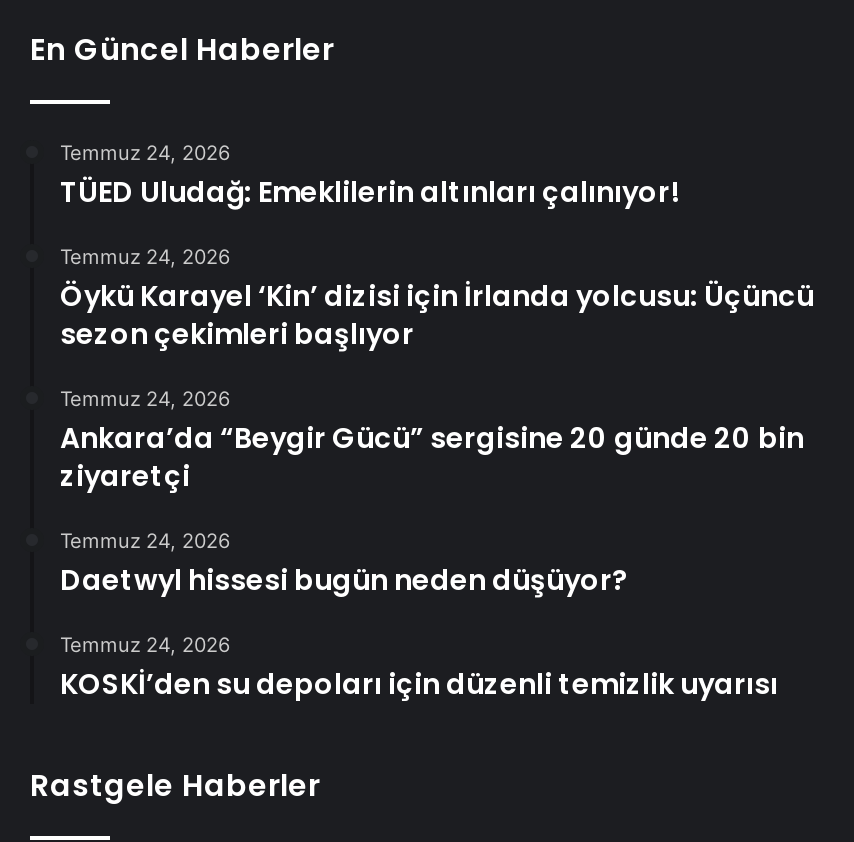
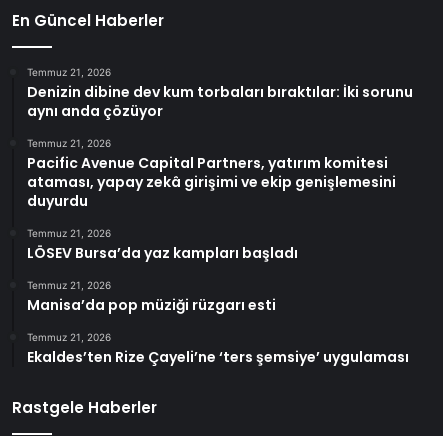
- Temmuz 24, 2026
- TÜED Uludağ: Emeklilerin altınları çalınıyor!
+ Temmuz 21, 2026
+ Denizin dibine dev kum torbaları bıraktılar: İki sorunu
+ aynı anda çözüyor

- Temmuz 24, 2026
- Öykü Karayel ‘Kin’ dizisi için İrlanda yolcusu: Üçüncü
- sezon çekimleri başlıyor
+ Temmuz 21, 2026
+ Pacific Avenue Capital Partners, yatırım komitesi
+ ataması, yapay zekâ girişimi ve ekip genişlemesini
+ duyurdu

- Temmuz 24, 2026
- Ankara’da “Beygir Gücü” sergisine 20 günde 20 bin
- ziyaretçi
+ Temmuz 21, 2026
+ LÖSEV Bursa’da yaz kampları başladı

- Temmuz 24, 2026
- Daetwyl hissesi bugün neden düşüyor?
+ Temmuz 21, 2026
+ Manisa’da pop müziği rüzgarı esti

- Temmuz 24, 2026
- KOSKİ’den su depoları için düzenli temizlik uyarısı
+ Temmuz 21, 2026
+ Ekaldes’ten Rize Çayeli’ne ‘ters şemsiye’ uygulaması
